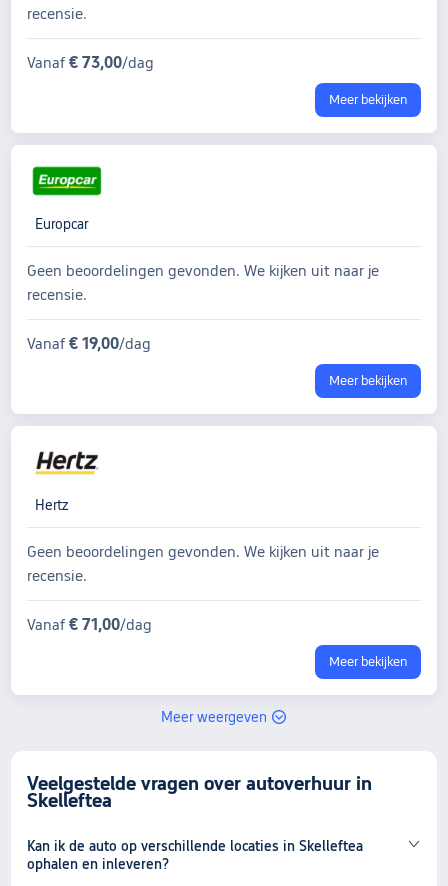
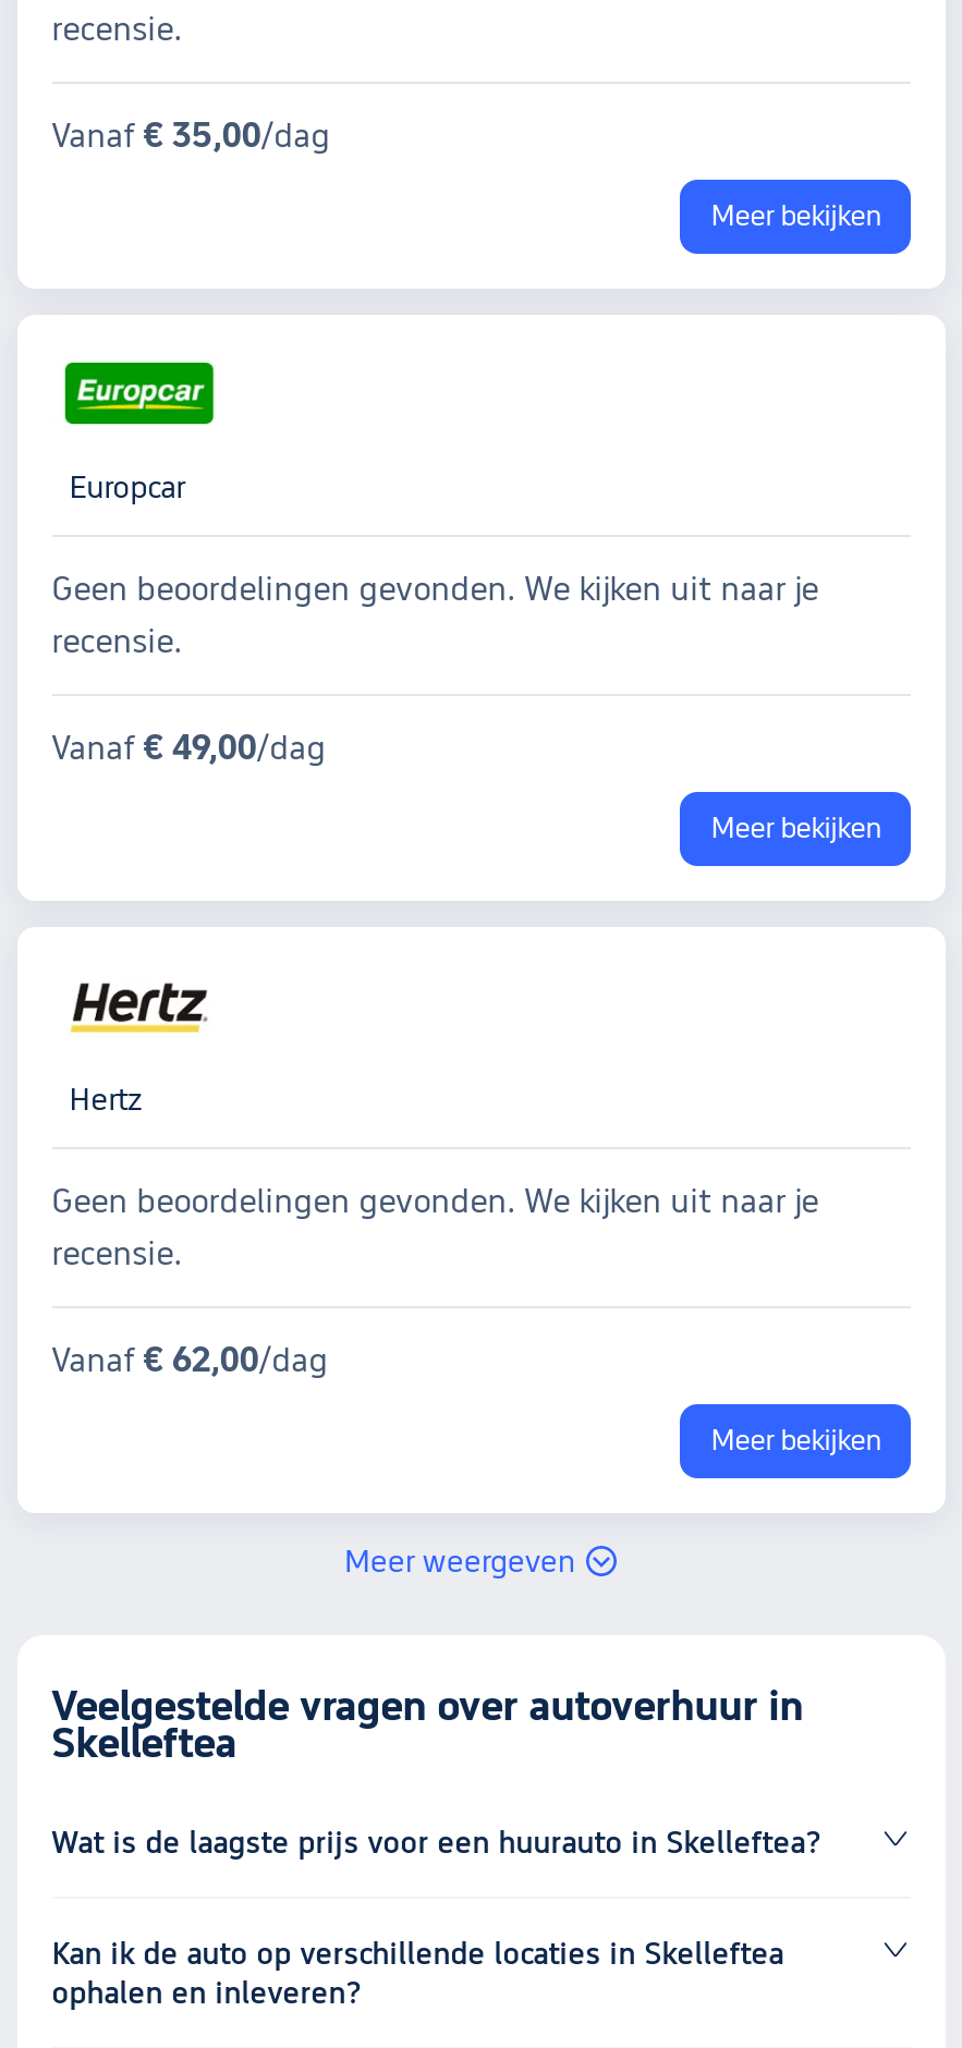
- Vanaf € 73,00/dag
+ Vanaf € 35,00/dag

- Vanaf € 19,00/dag
+ Vanaf € 49,00/dag

- Vanaf € 71,00/dag
+ Vanaf € 62,00/dag

+ Wat is de laagste prijs voor een huurauto in Skelleftea?
